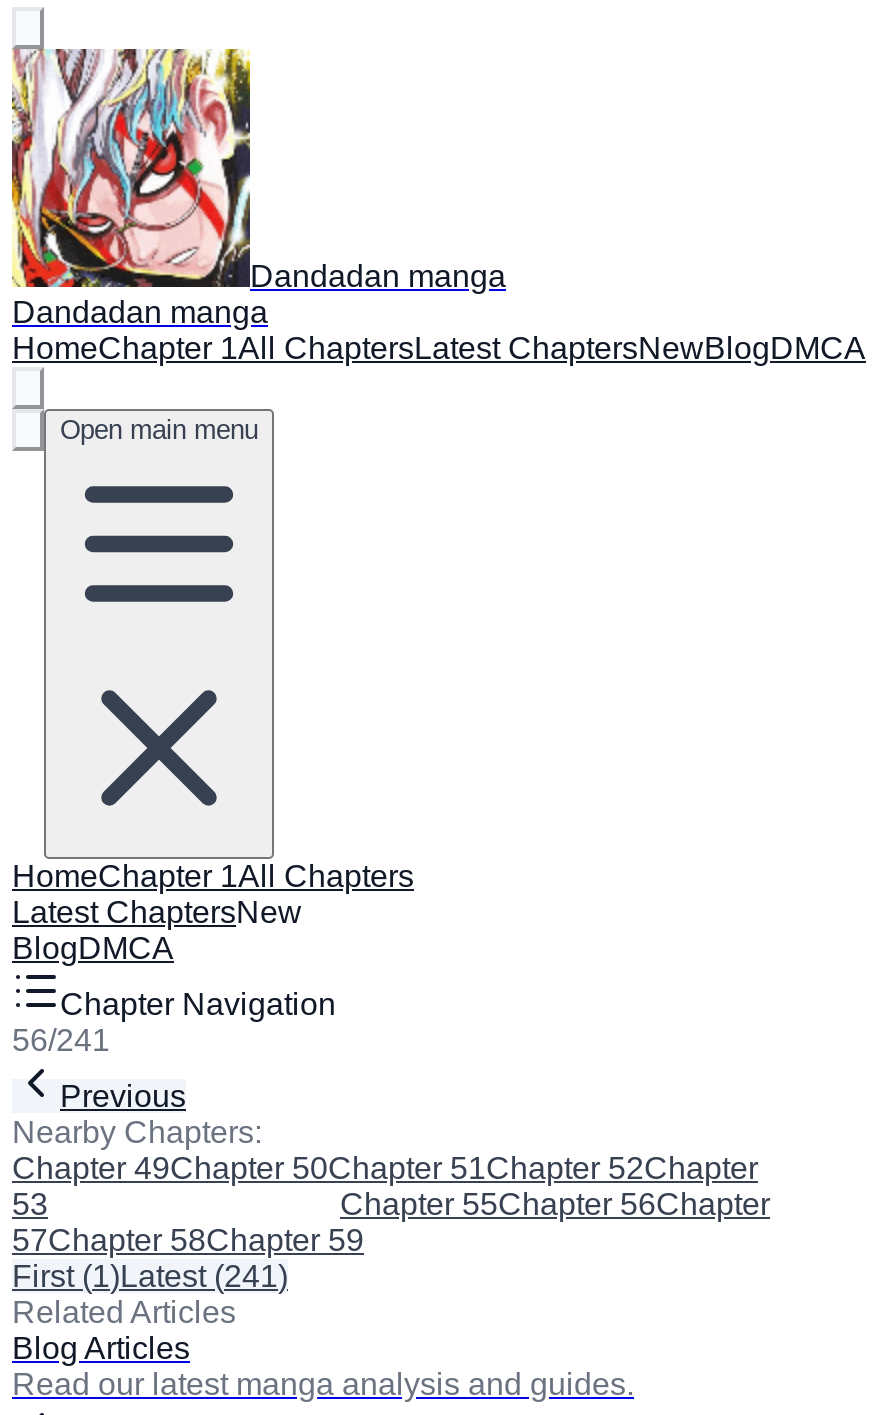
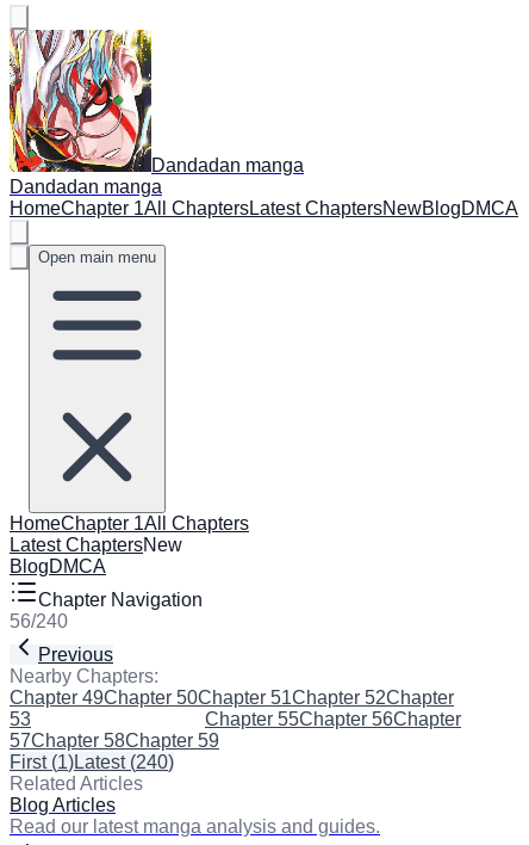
- 56/241
+ 56/240

- First (1)Latest (241)
+ First (1)Latest (240)
